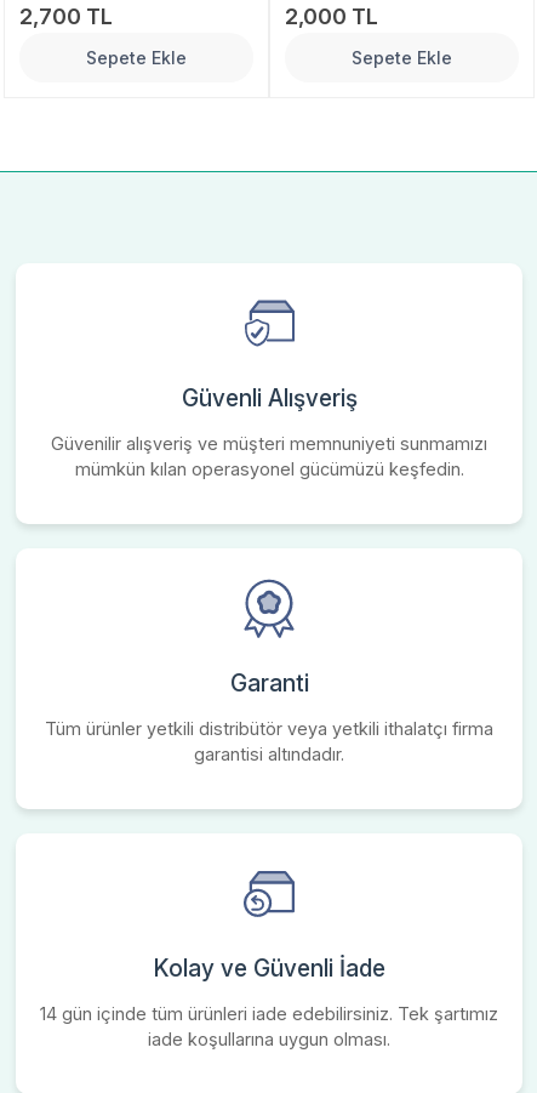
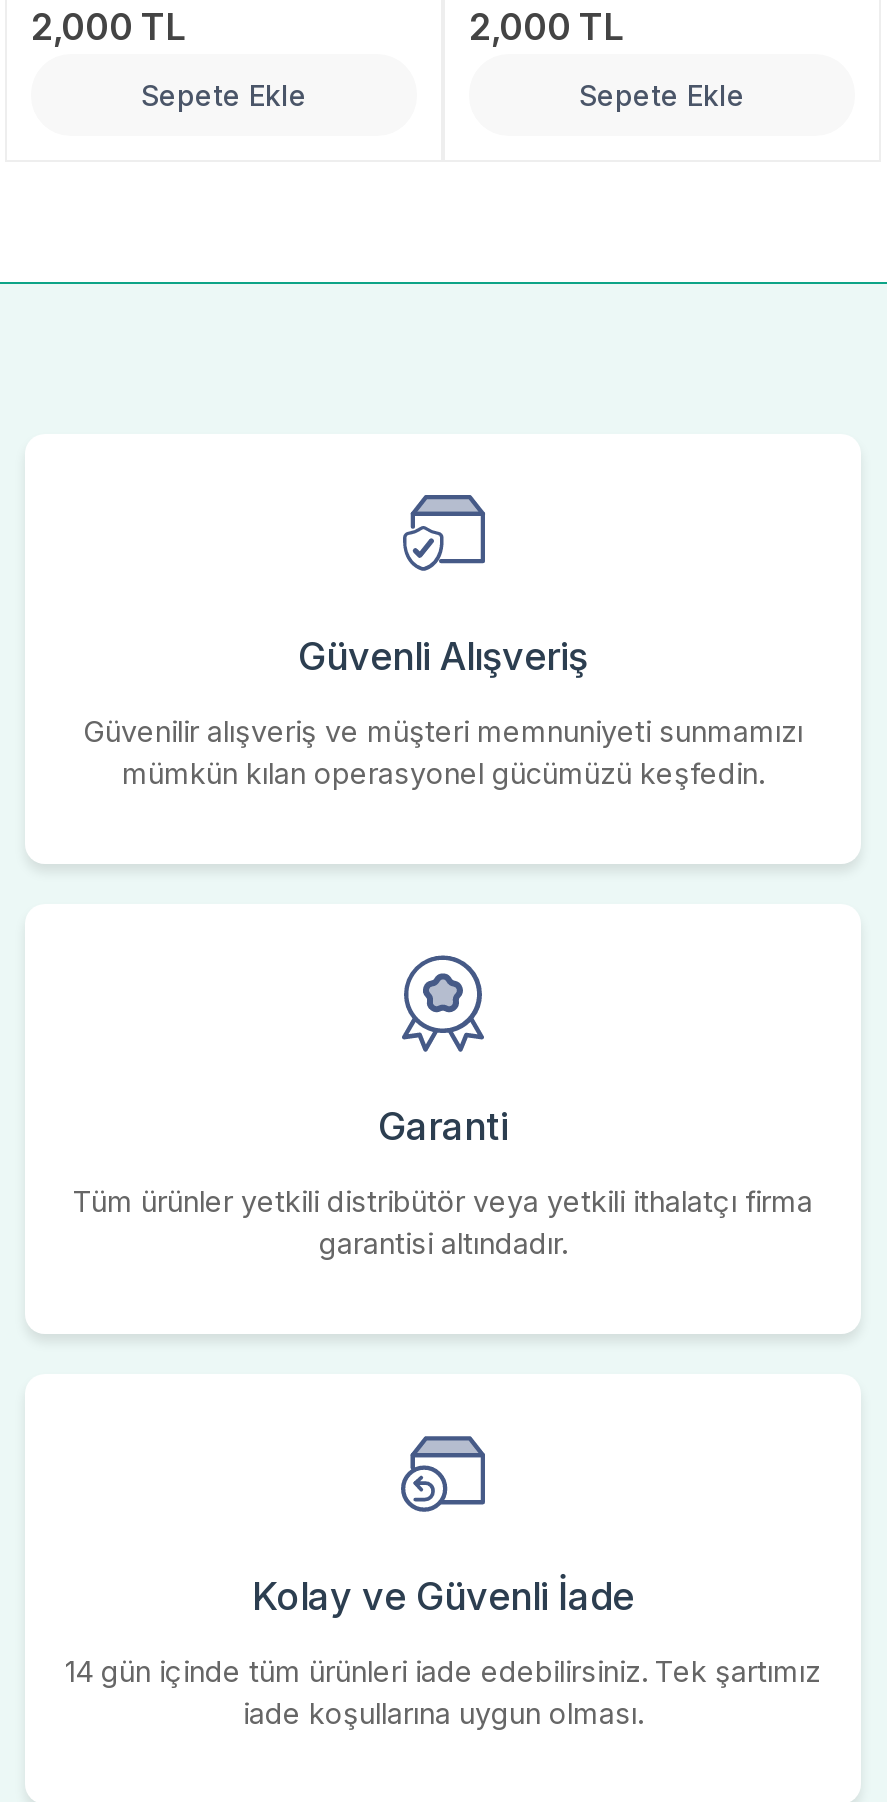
- 2,700 TL
+ 2,000 TL
